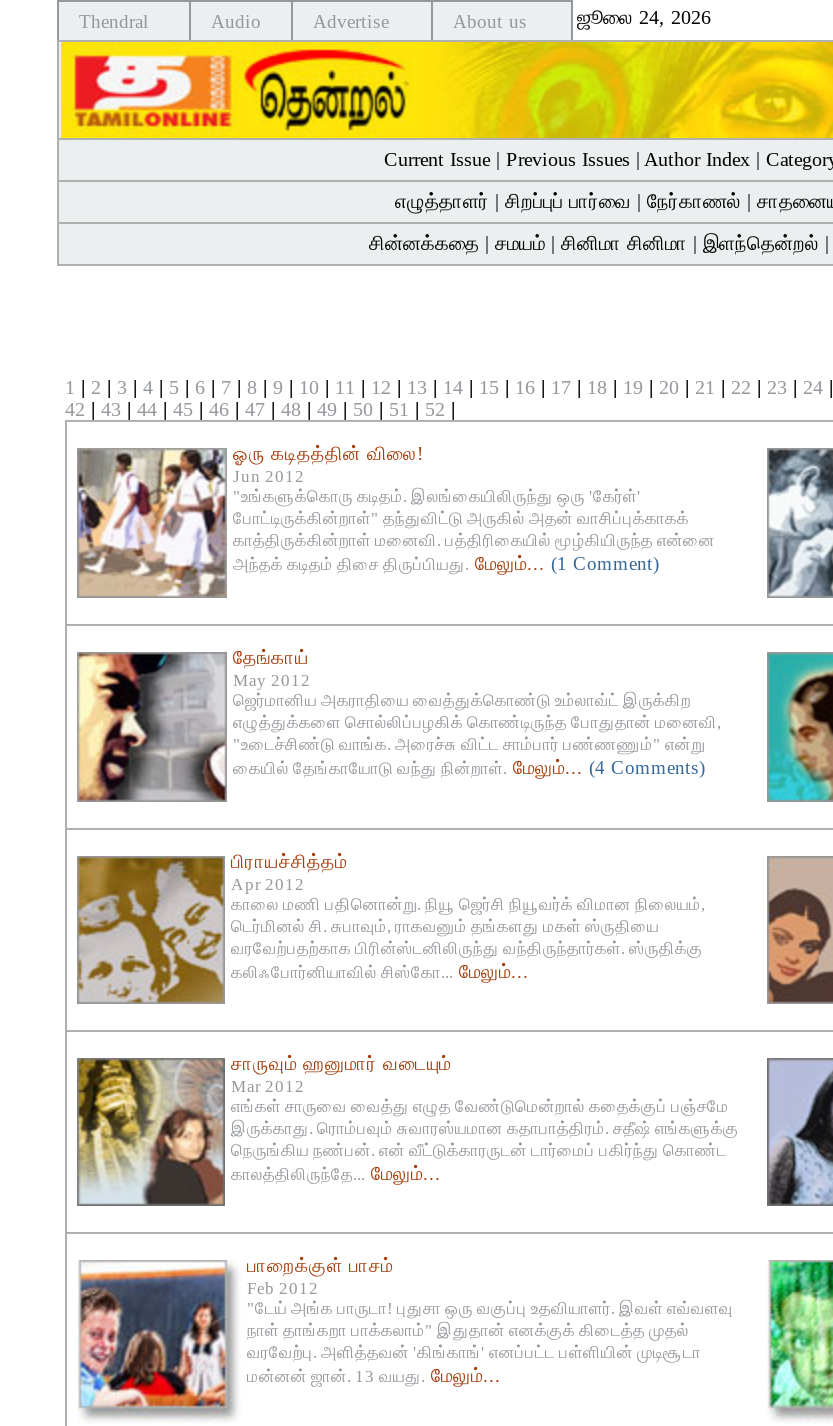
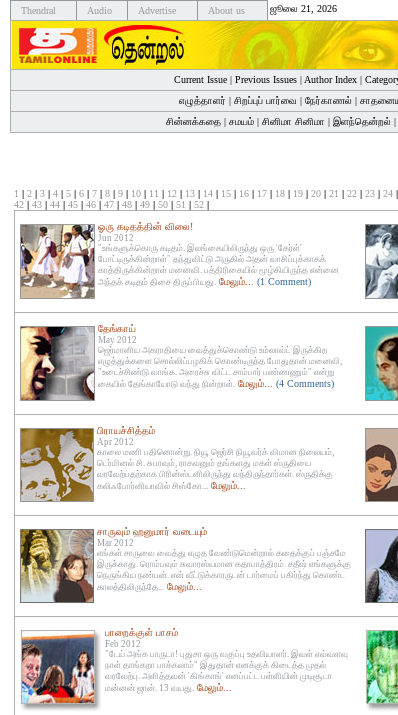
- ஜூலை 24, 2026
+ ஜூலை 21, 2026
